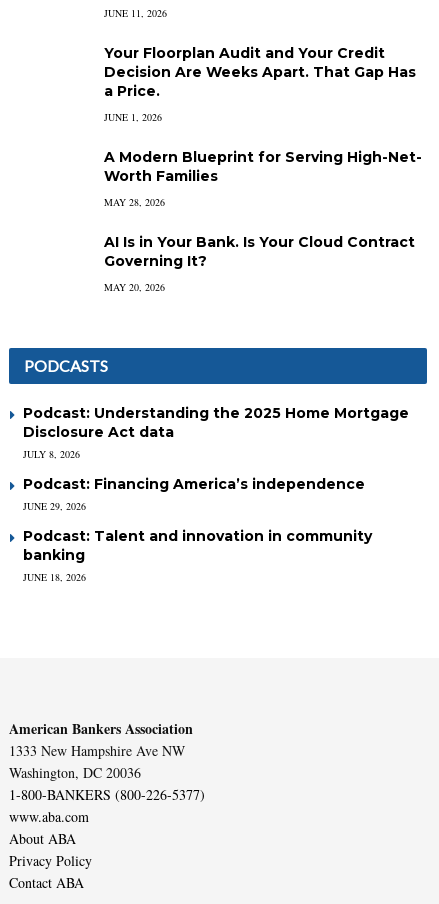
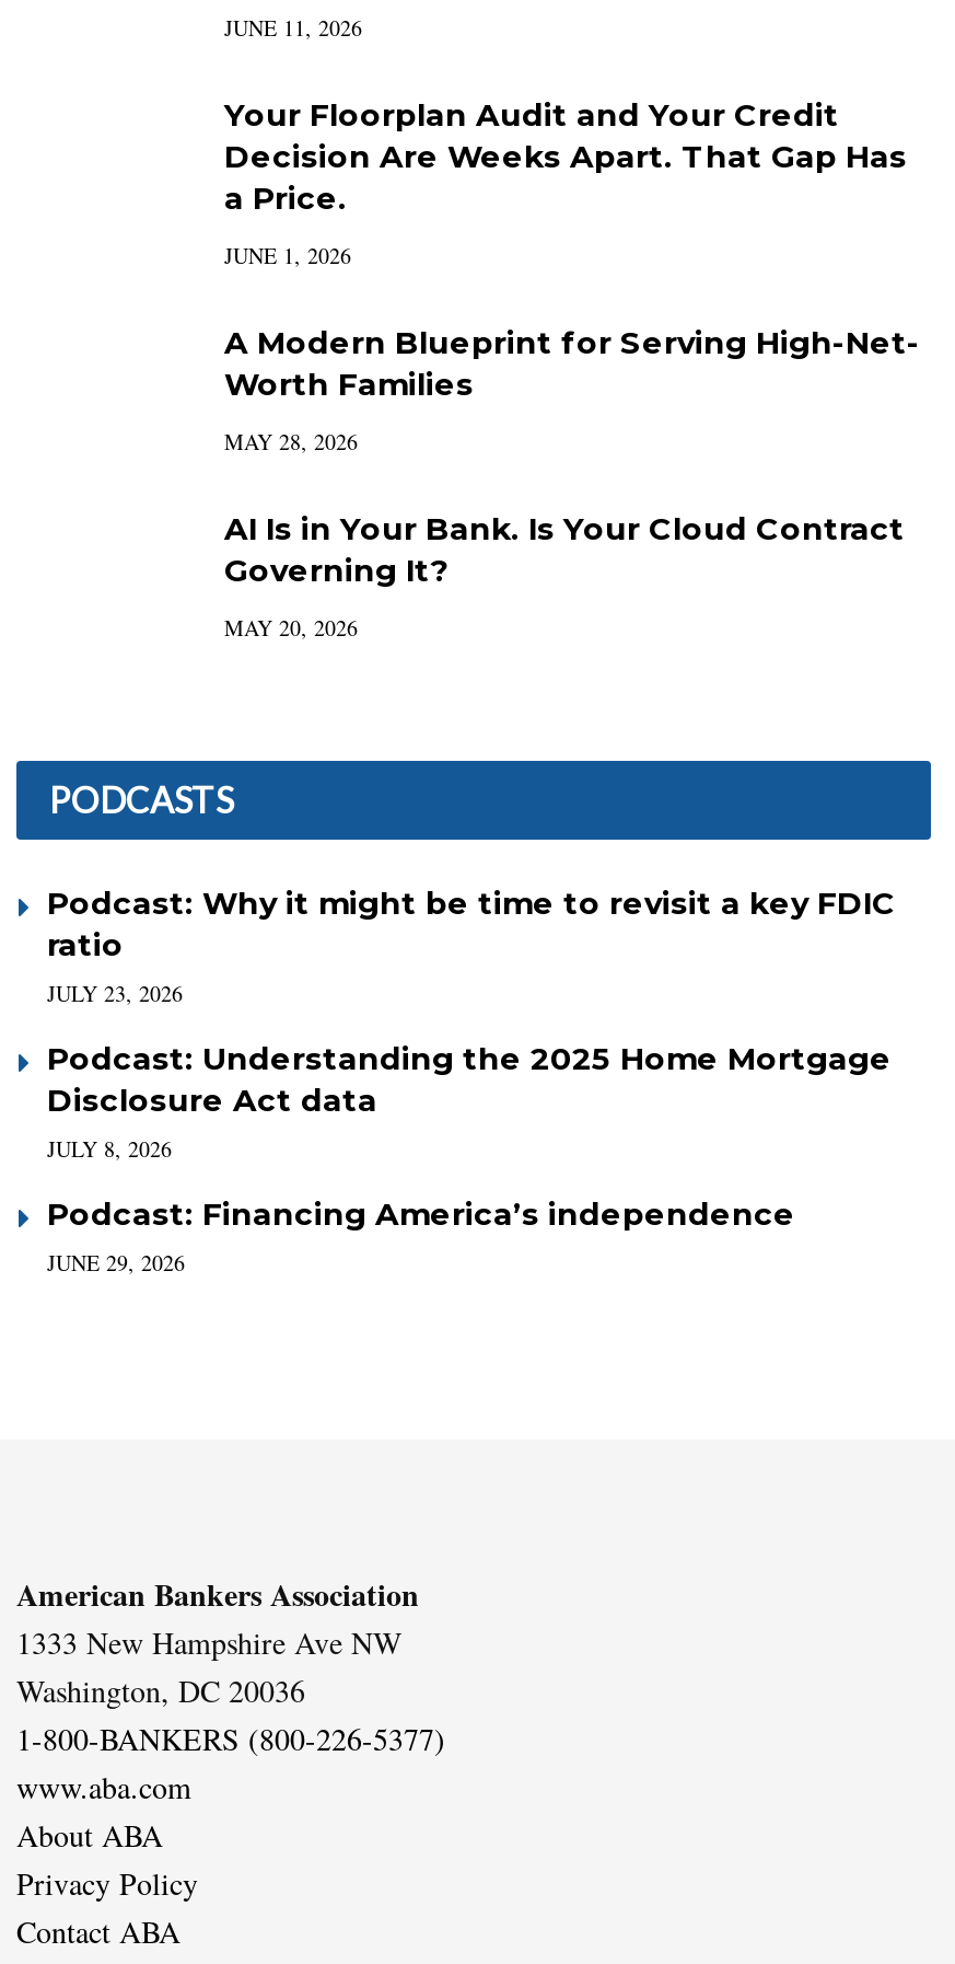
+ Podcast: Why it might be time to revisit a key FDIC
+ ratio
+ JULY 23, 2026

moved down: Podcast: Understanding the 2025 Home Mortgage | Disclosure Act data | JULY 8, 2026 | Podcast: Financing America’s independence | JUNE 29, 2026

- Podcast: Talent and innovation in community
- banking
- JUNE 18, 2026
